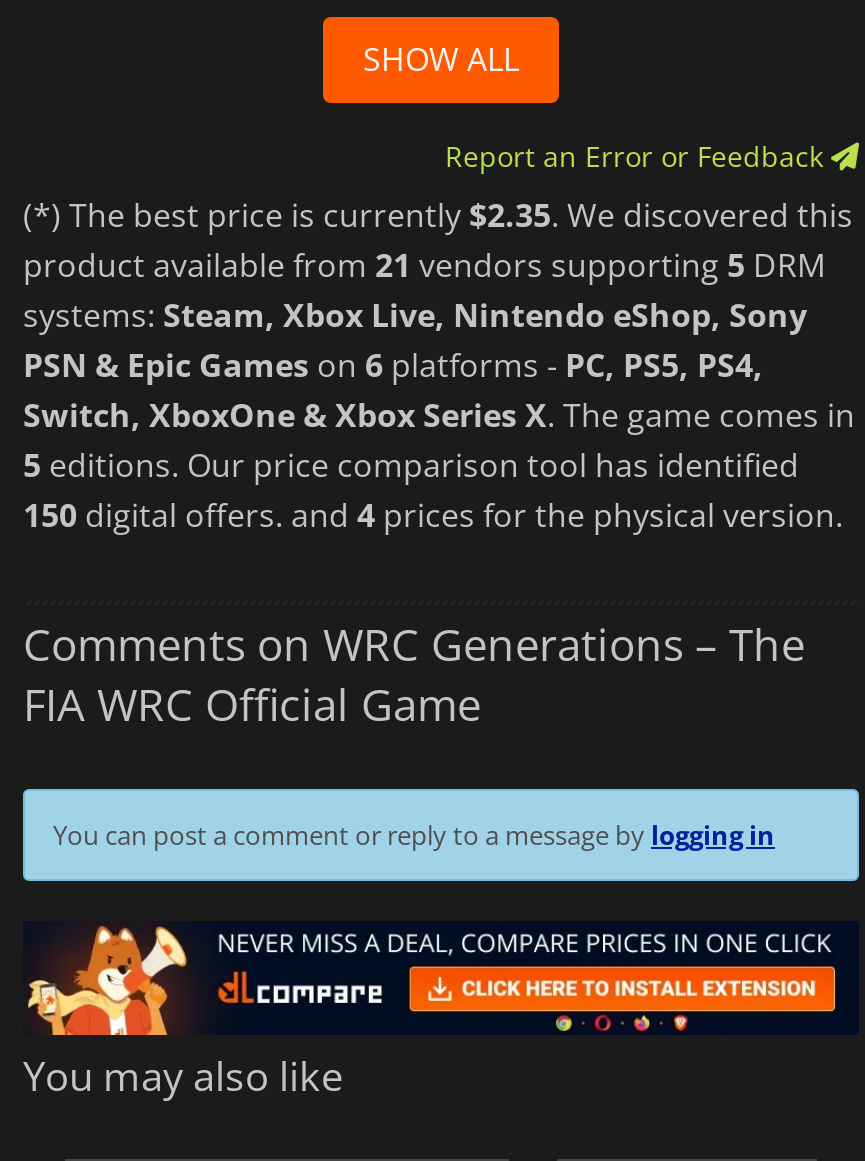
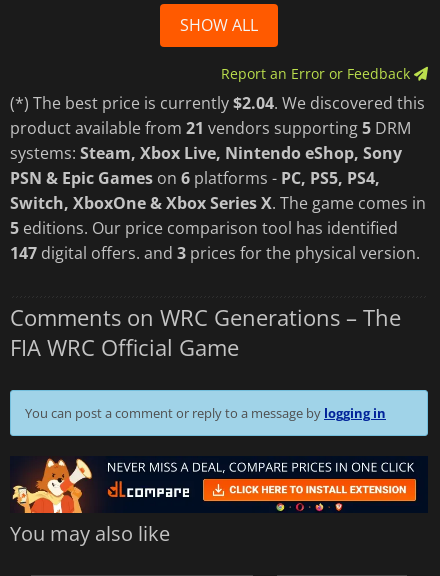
- (*) The best price is currently $2.35. We discovered this
+ (*) The best price is currently $2.04. We discovered this

- 150 digital offers. and 4 prices for the physical version.
+ 147 digital offers. and 3 prices for the physical version.
